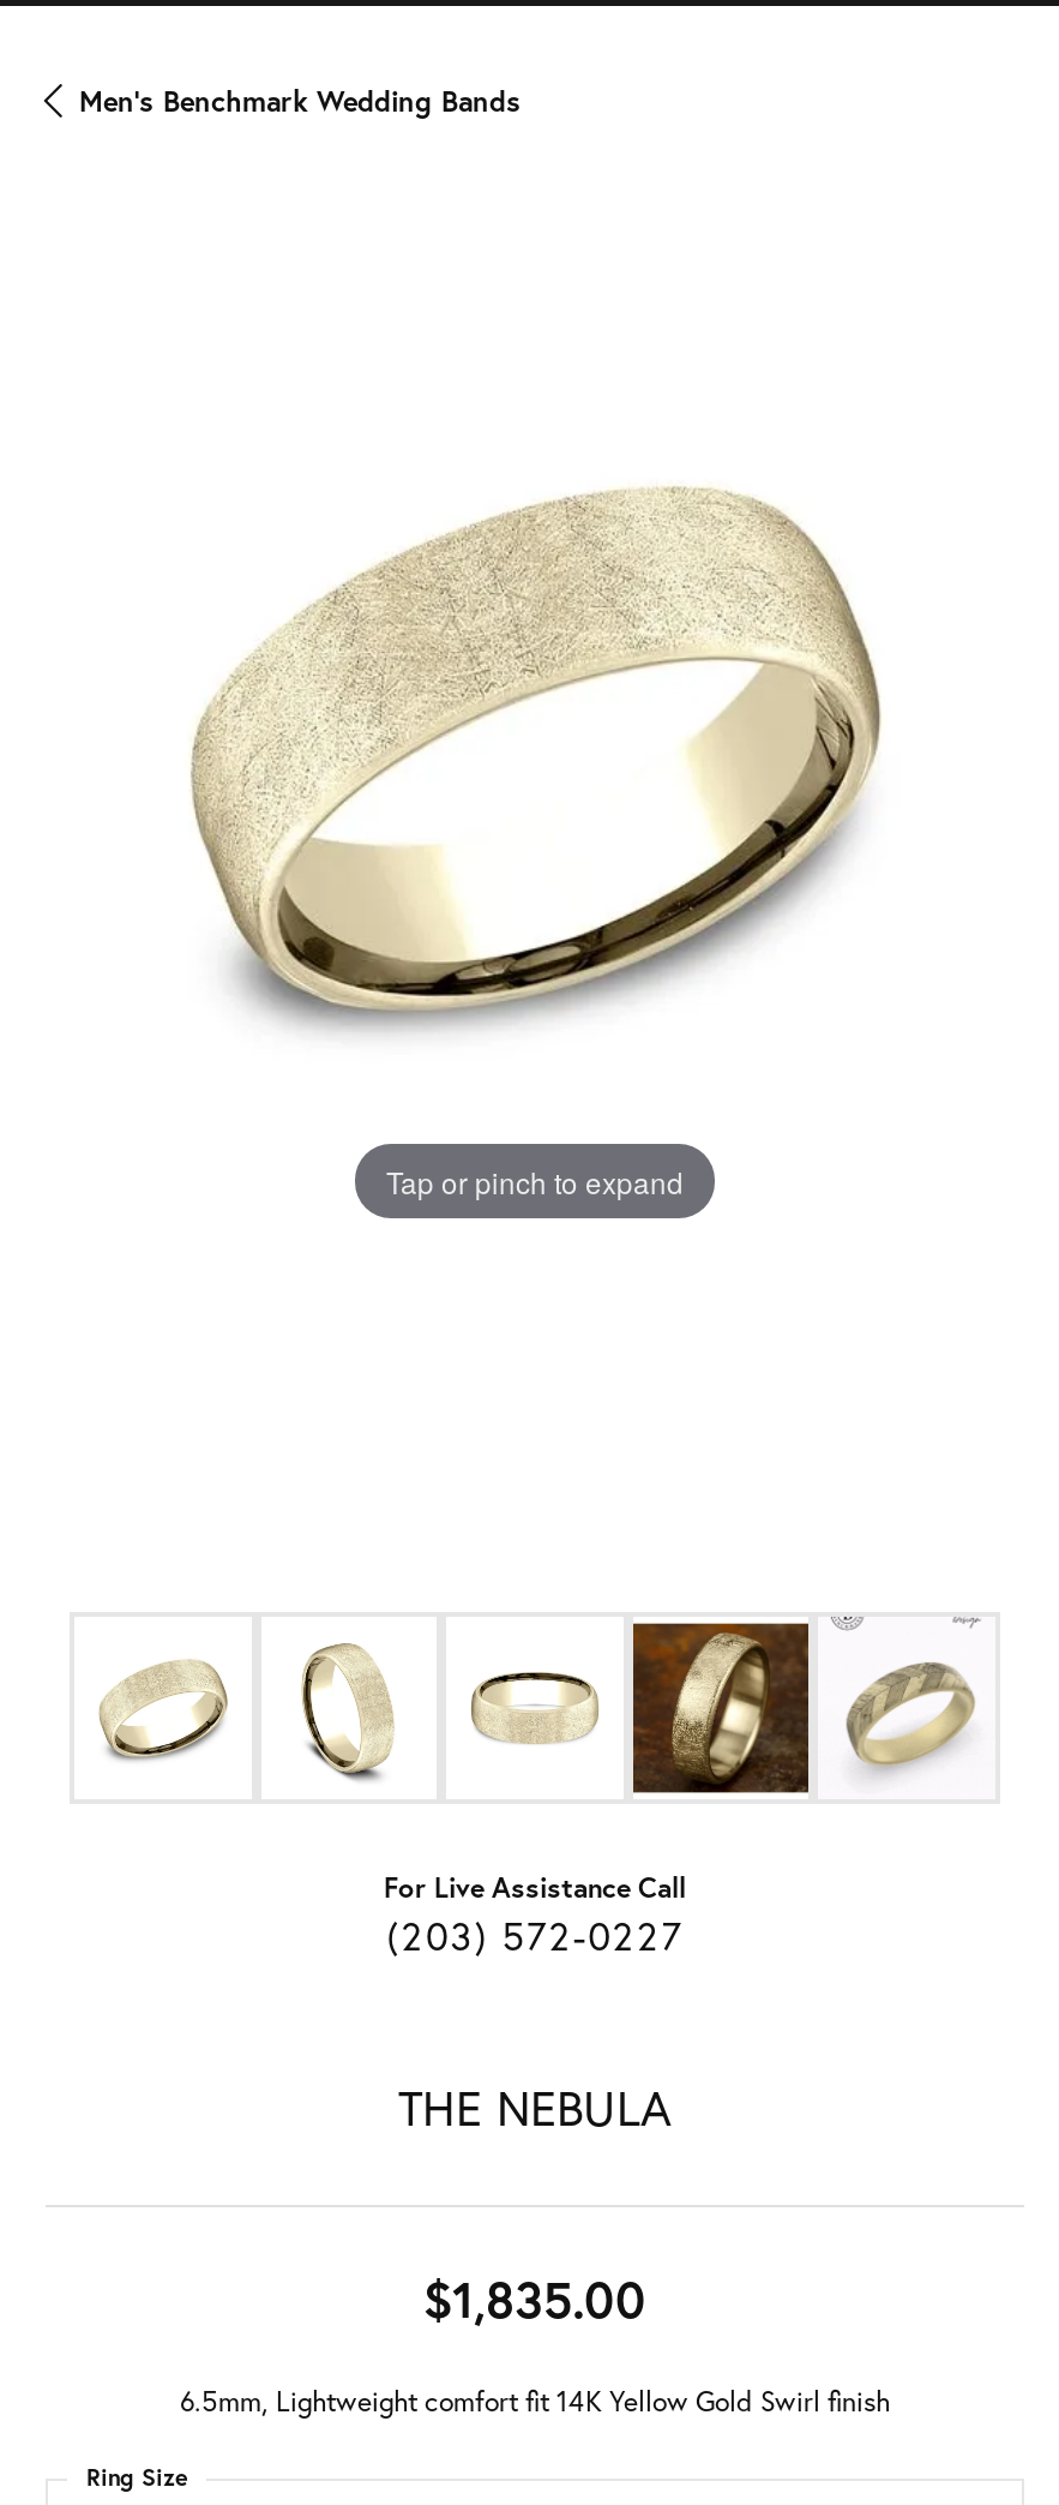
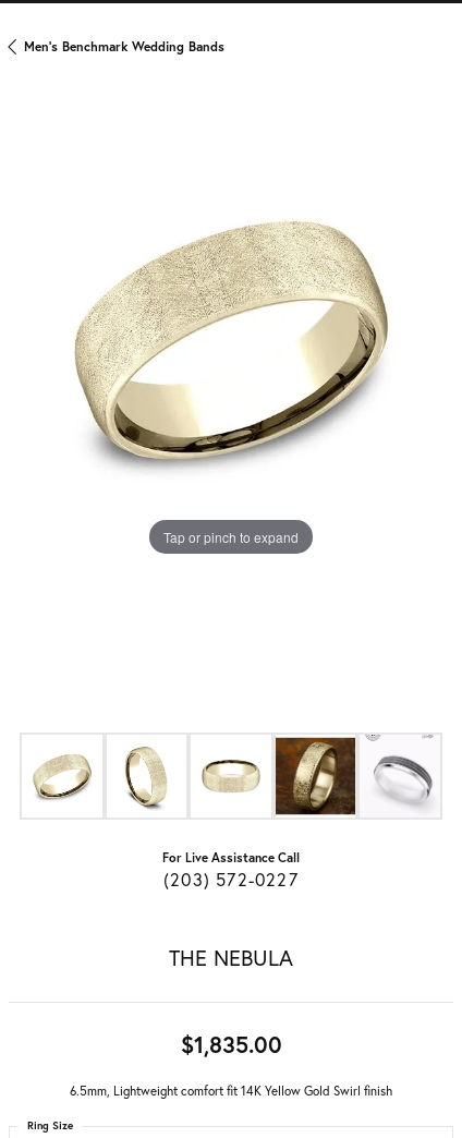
- [image]
+ [image]
